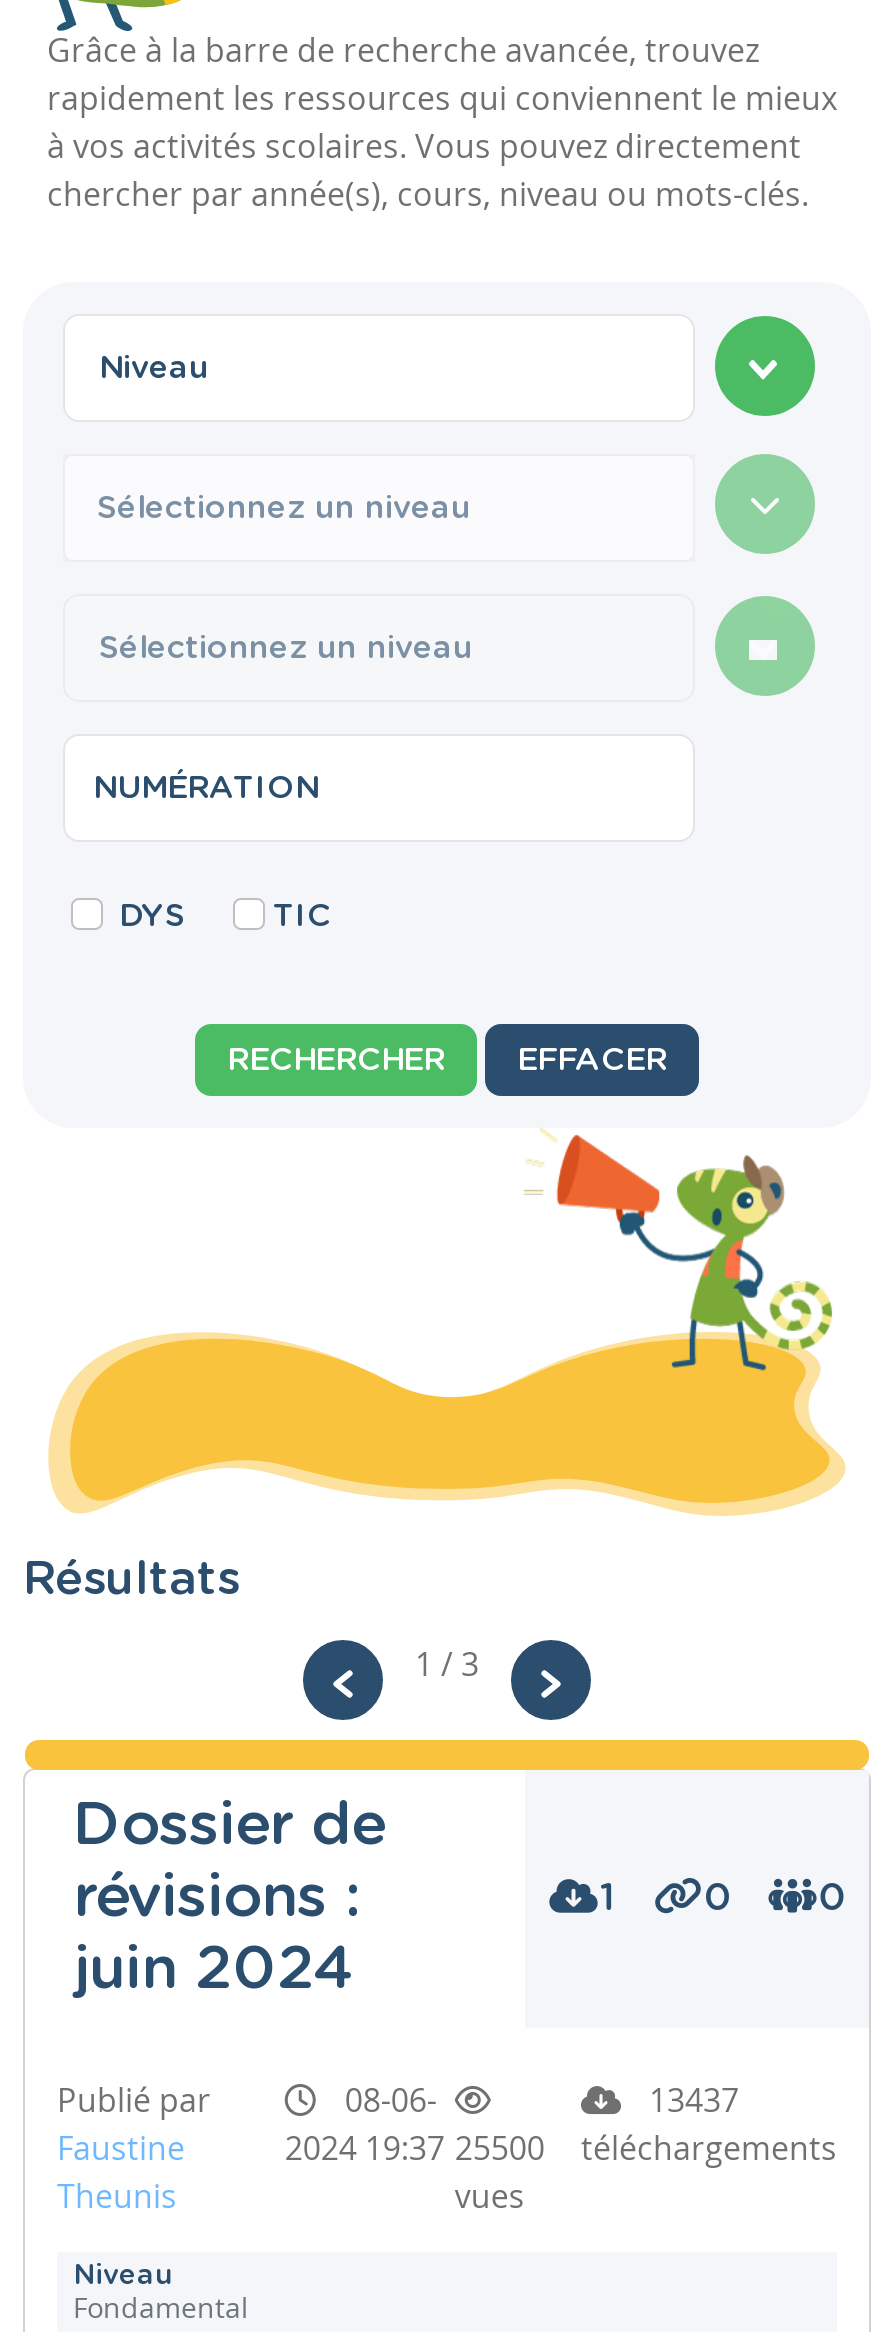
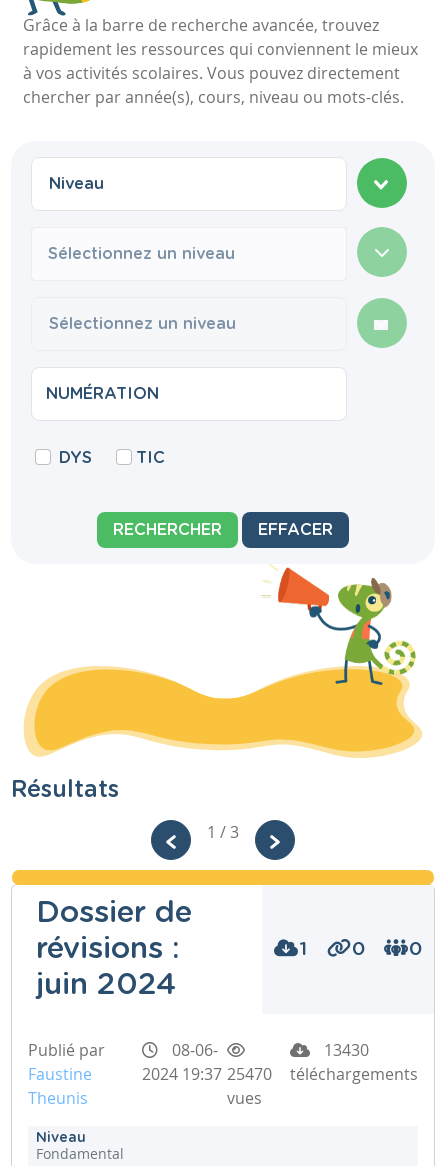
- 13437
+ 13430

- 2024 19:37 25500 téléchargements
+ 2024 19:37 25470 téléchargements
